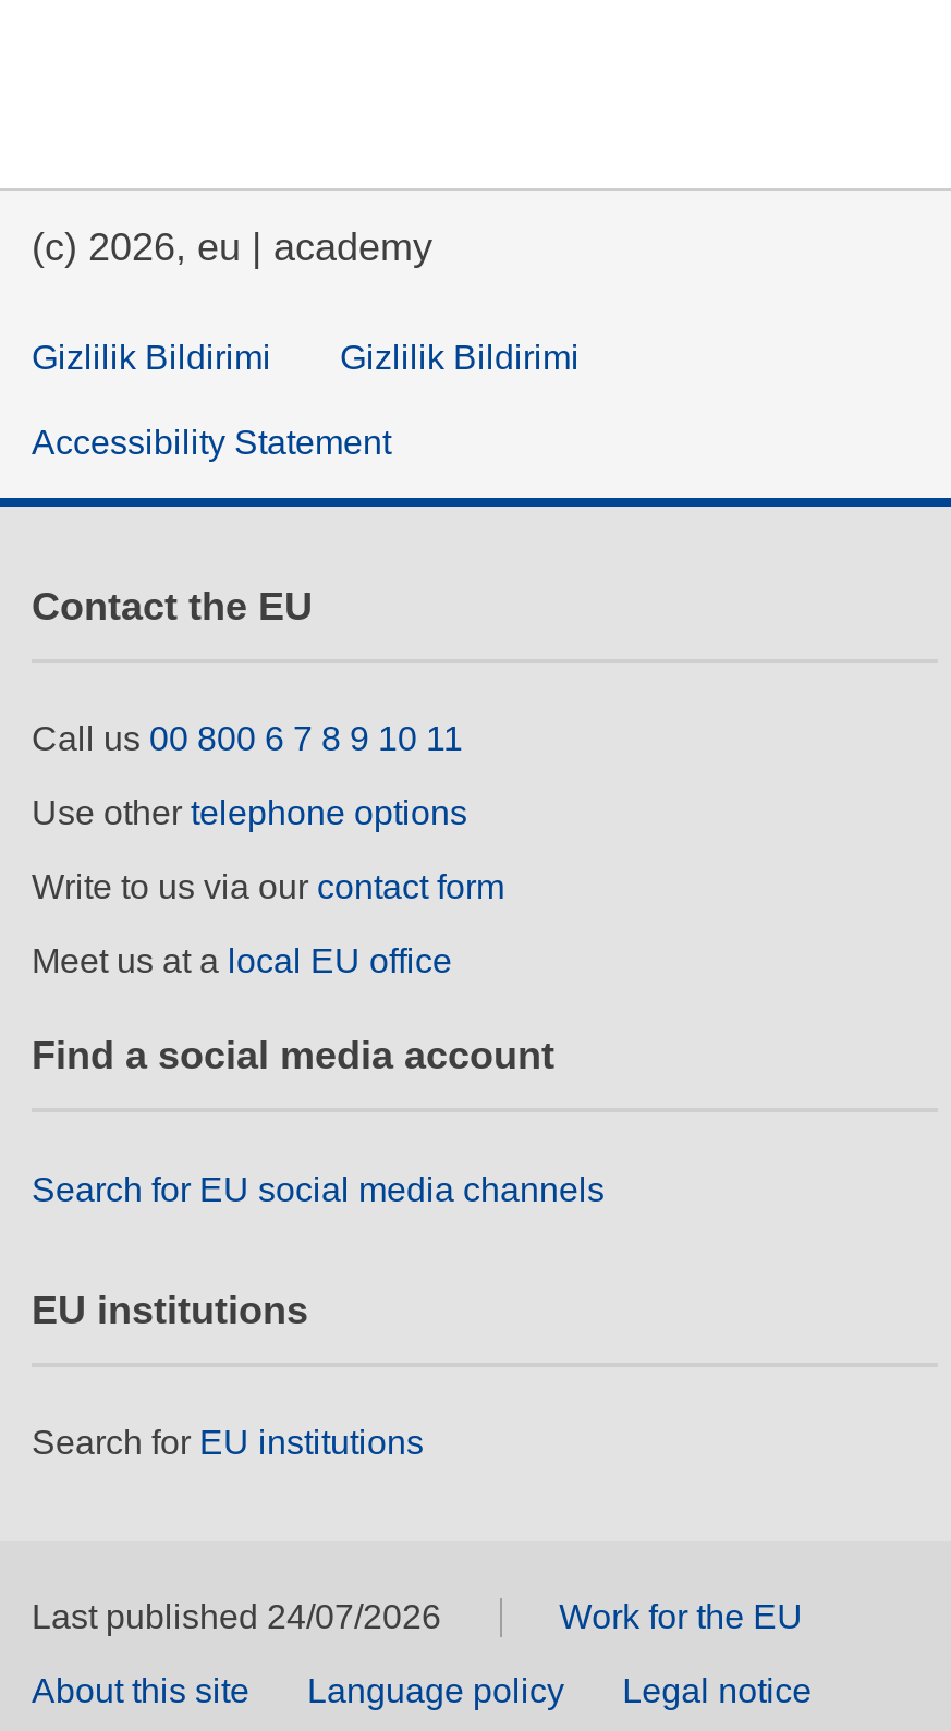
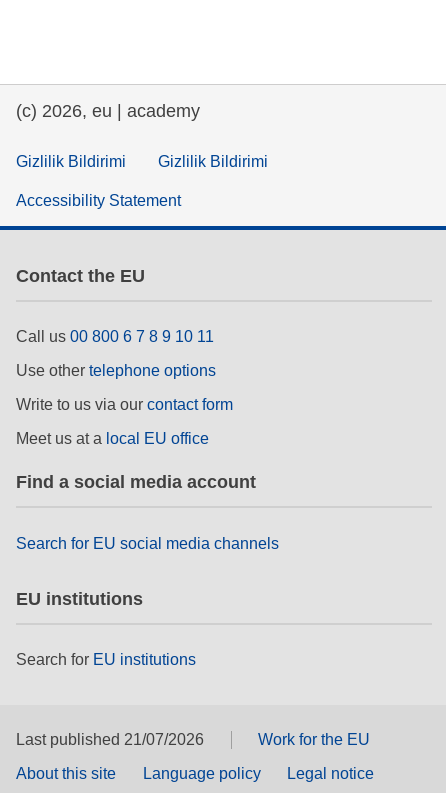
- Last published 24/07/2026
+ Last published 21/07/2026
